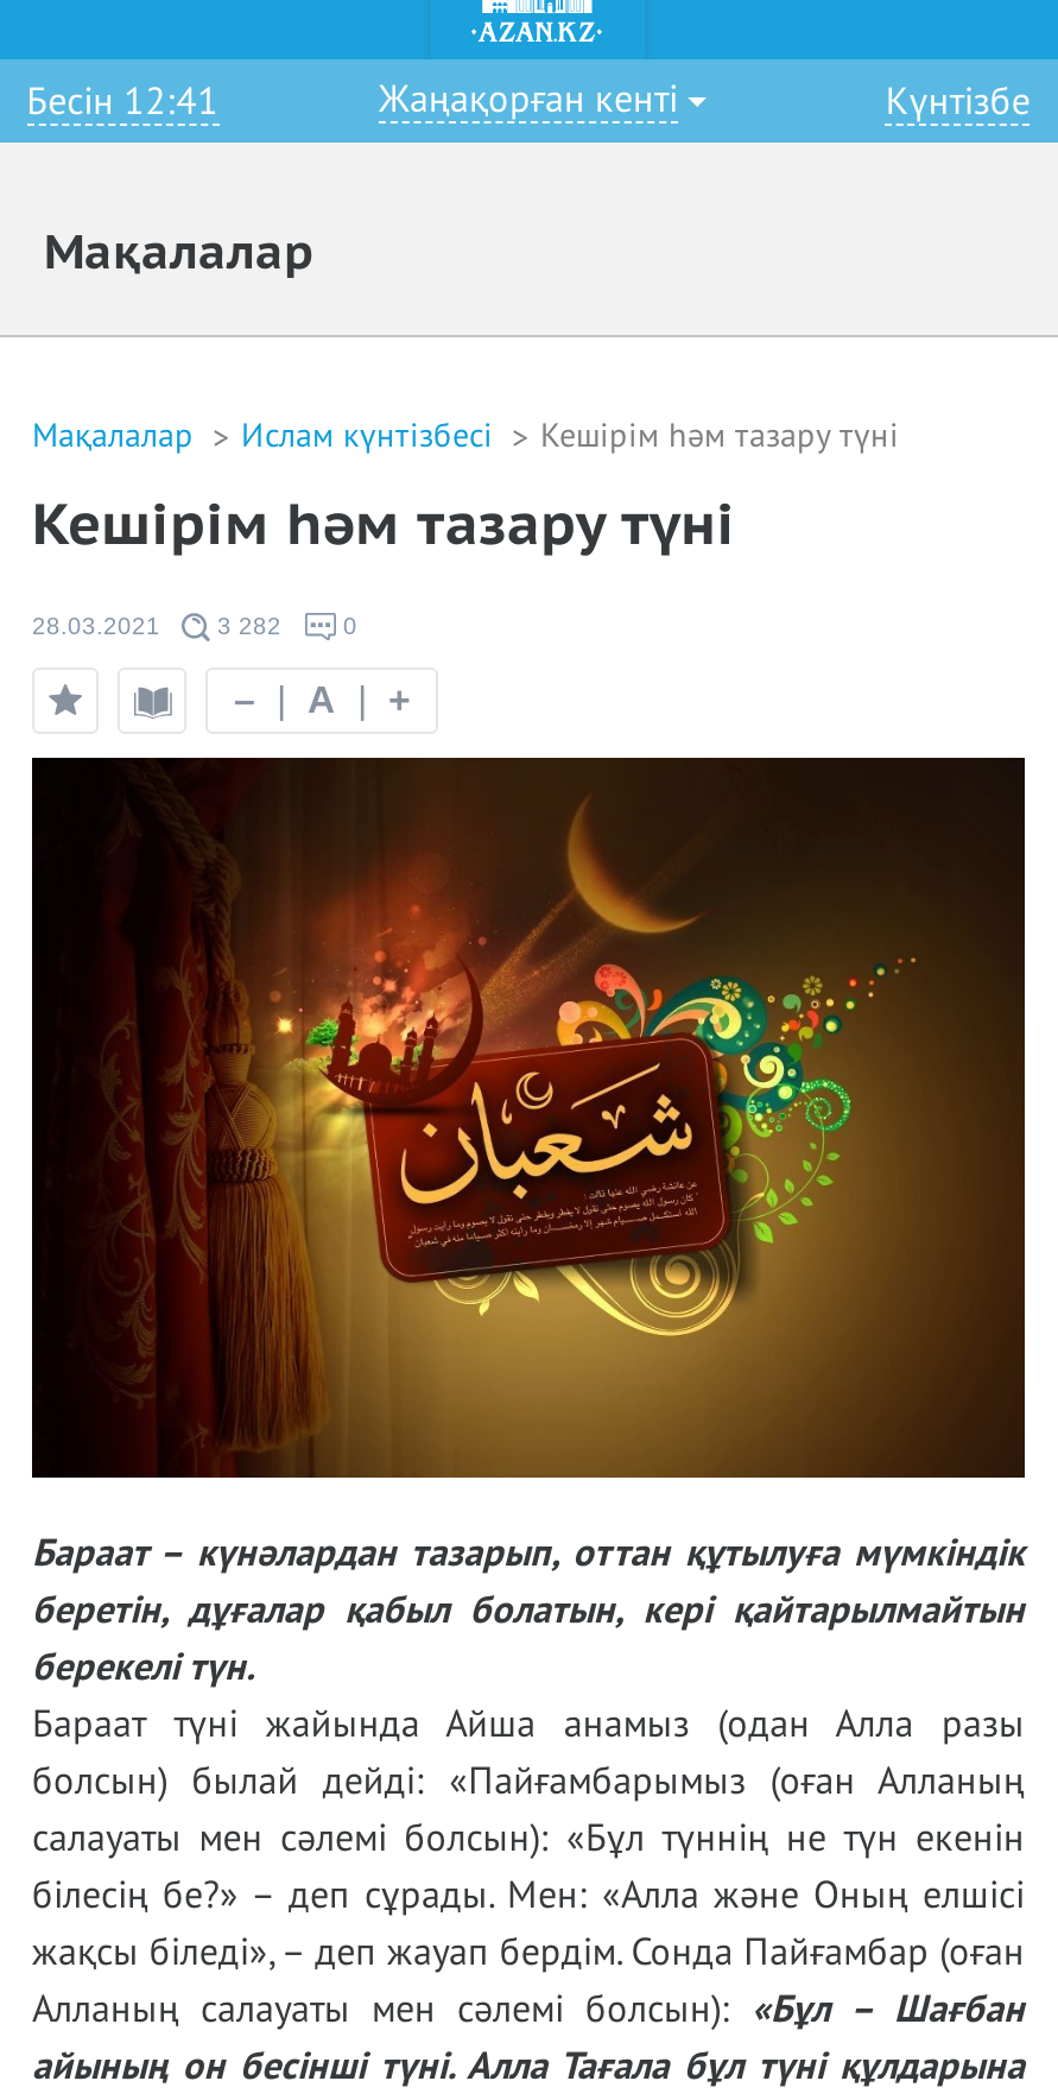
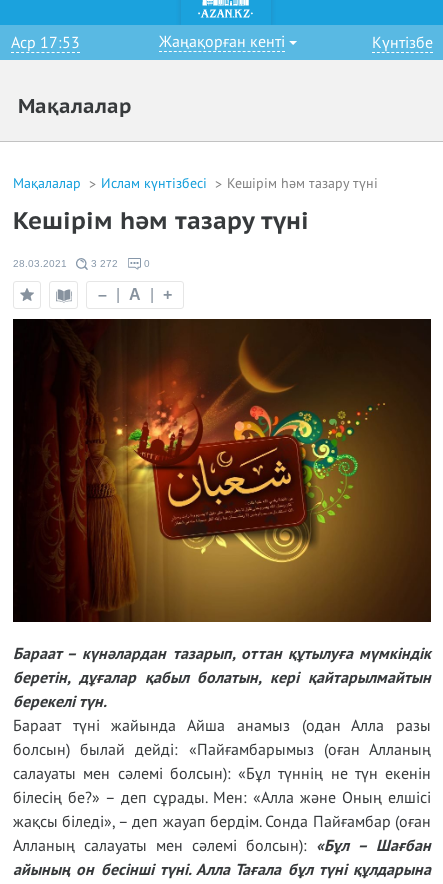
- Бесін 12:41
+ Аср 17:53

- 28.03.2021 3 282
+ 28.03.2021 3 272
